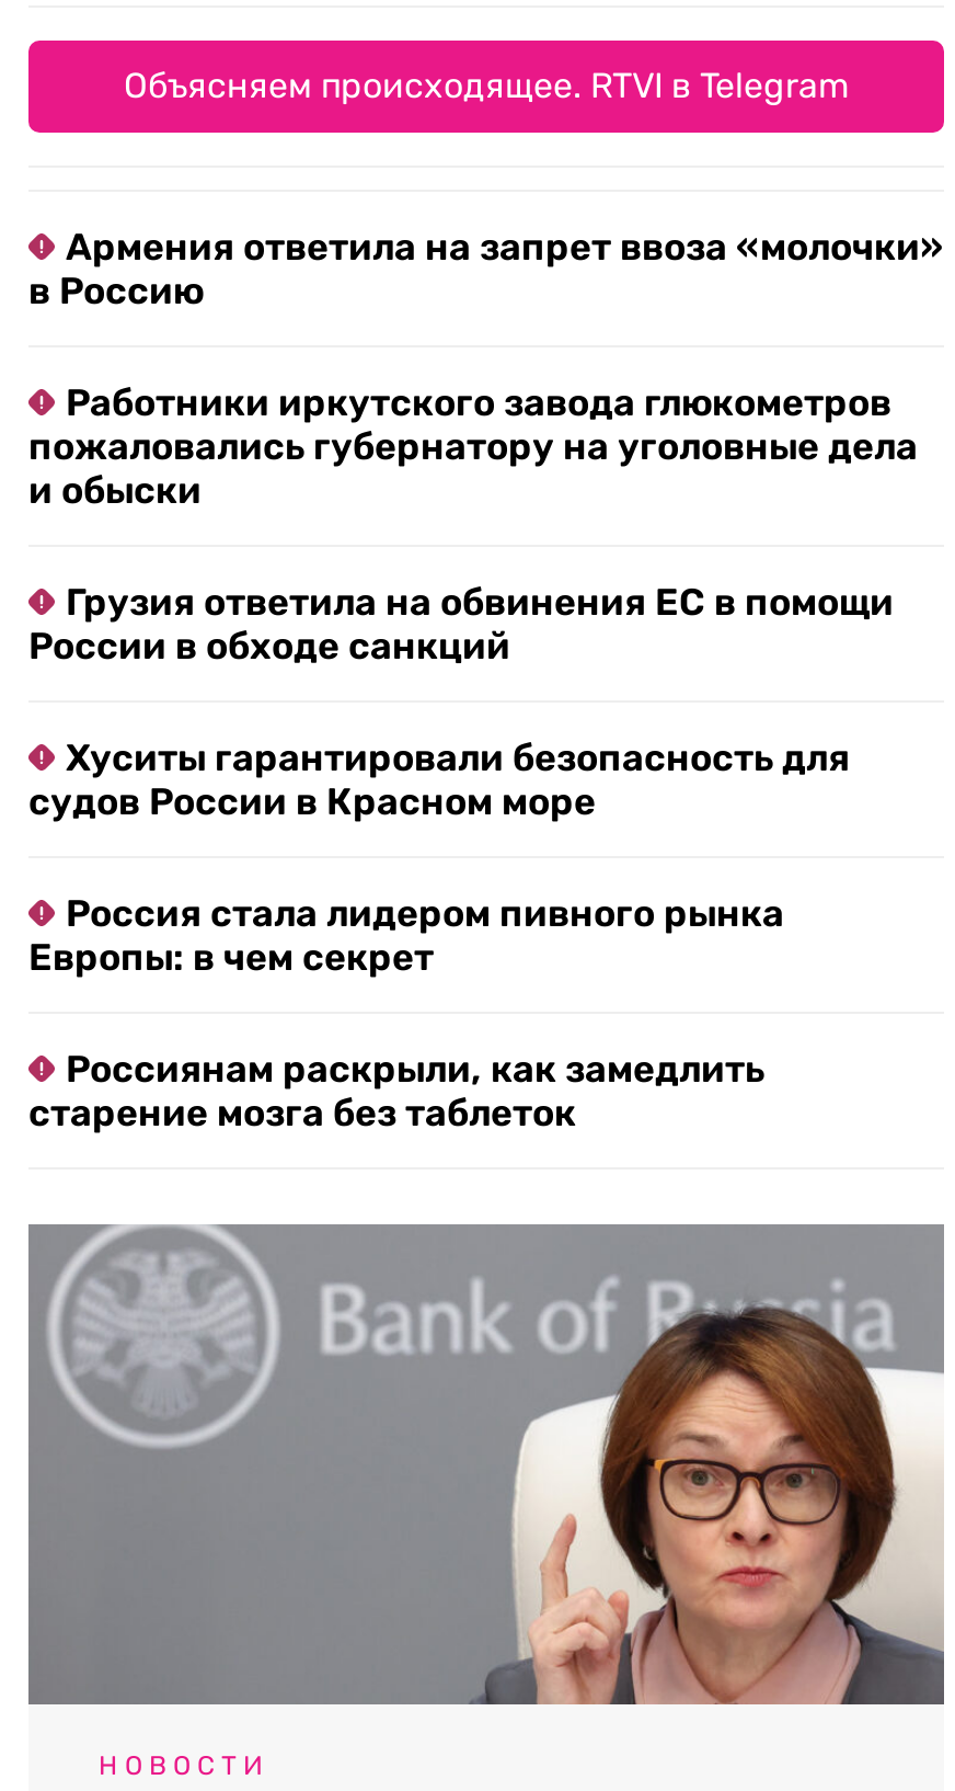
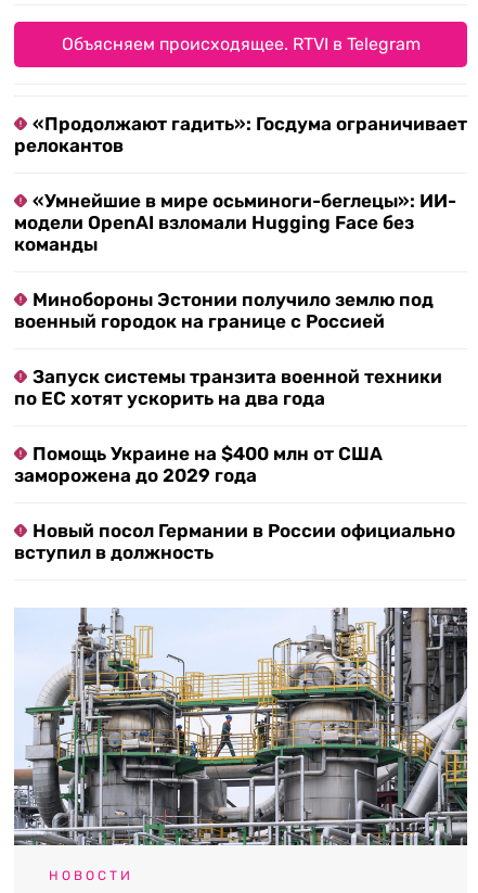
- Армения ответила на запрет ввоза «молочки»
- в Россию
+ «Продолжают гадить»: Госдума ограничивает
+ релокантов

- Работники иркутского завода глюкометров
- пожаловались губернатору на уголовные дела
- и обыски
+ «Умнейшие в мире осьминоги-беглецы»: ИИ-
+ модели OpenAI взломали Hugging Face без
+ команды

- Грузия ответила на обвинения ЕС в помощи
- России в обходе санкций
+ Минобороны Эстонии получило землю под
+ военный городок на границе с Россией

- Хуситы гарантировали безопасность для
- судов России в Красном море
+ Запуск системы транзита военной техники
+ по ЕС хотят ускорить на два года

- Россия стала лидером пивного рынка
- Европы: в чем секрет
+ Помощь Украине на $400 млн от США
+ заморожена до 2029 года

- Россиянам раскрыли, как замедлить
- старение мозга без таблеток
+ Новый посол Германии в России официально
+ вступил в должность

- [image]
+ [image]
